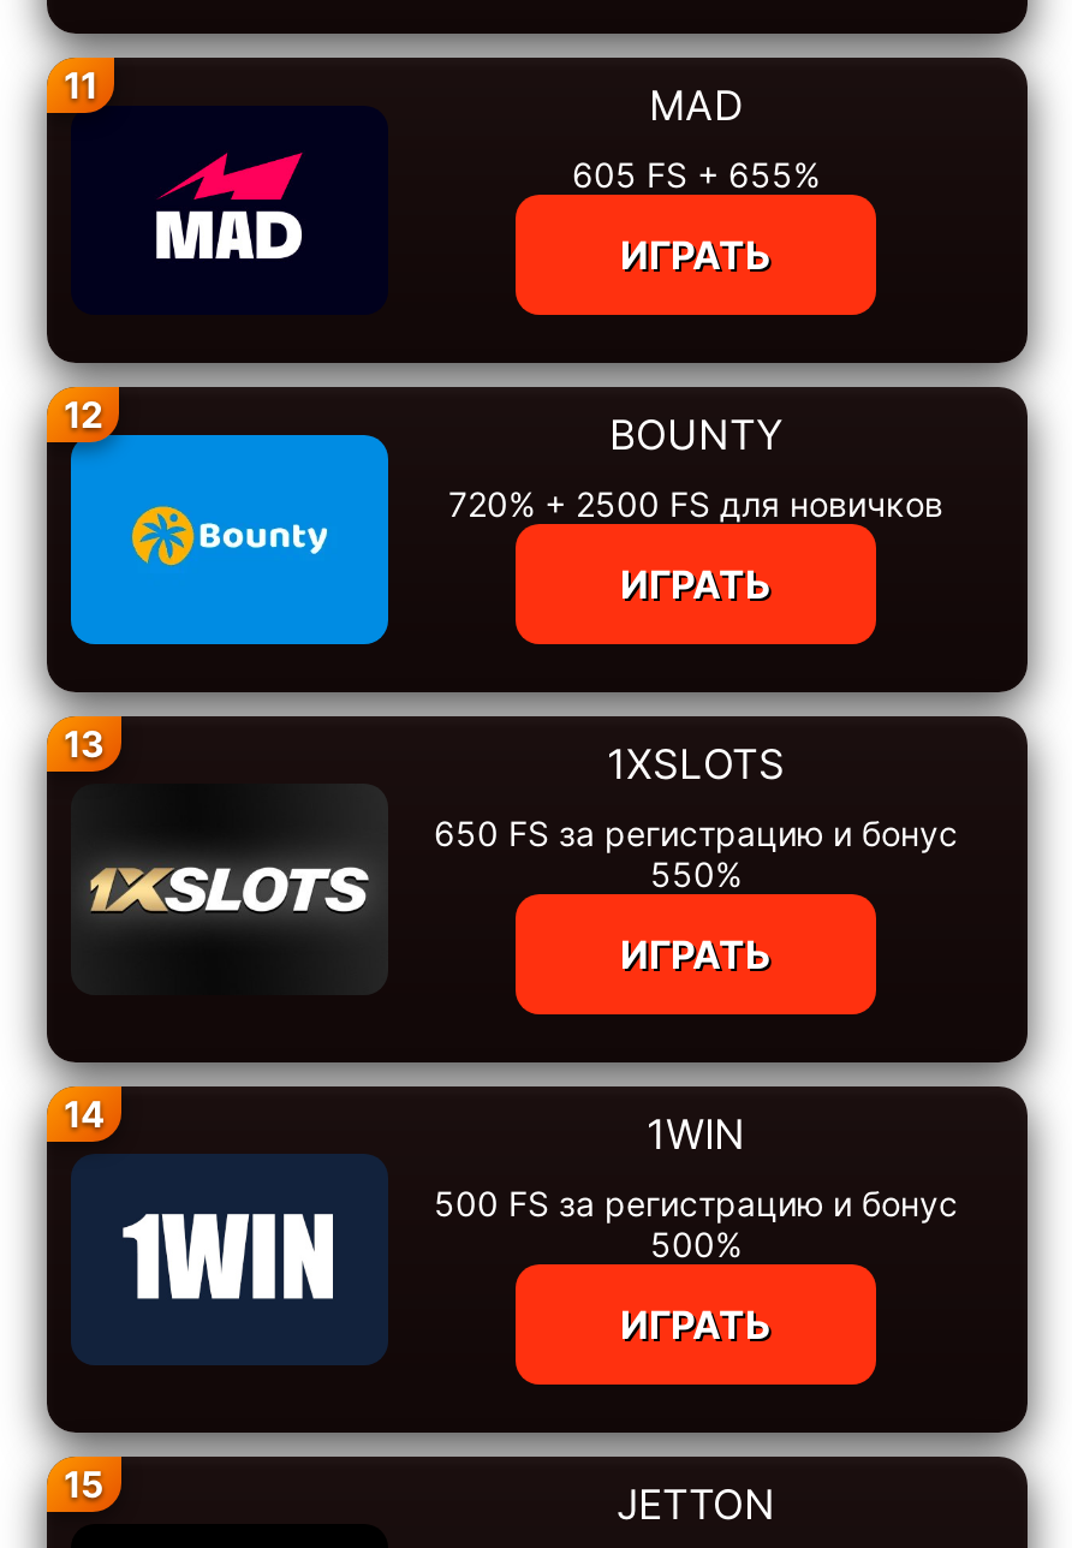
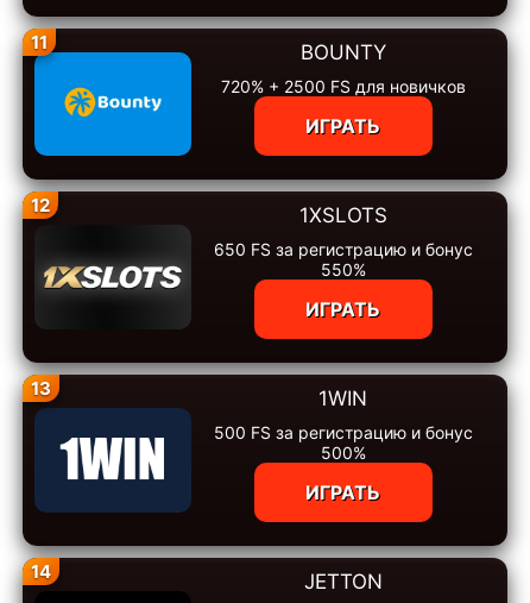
- [image]
- MAD
- 605 FS + 655%
- ИГРАТЬ
- 12

- 13
+ 12

- 14
+ 13

- 15
+ 14
